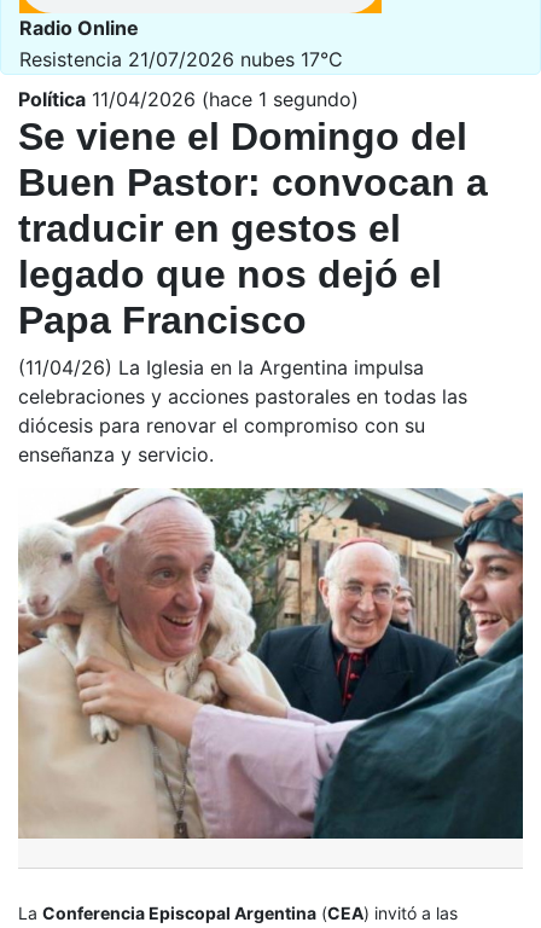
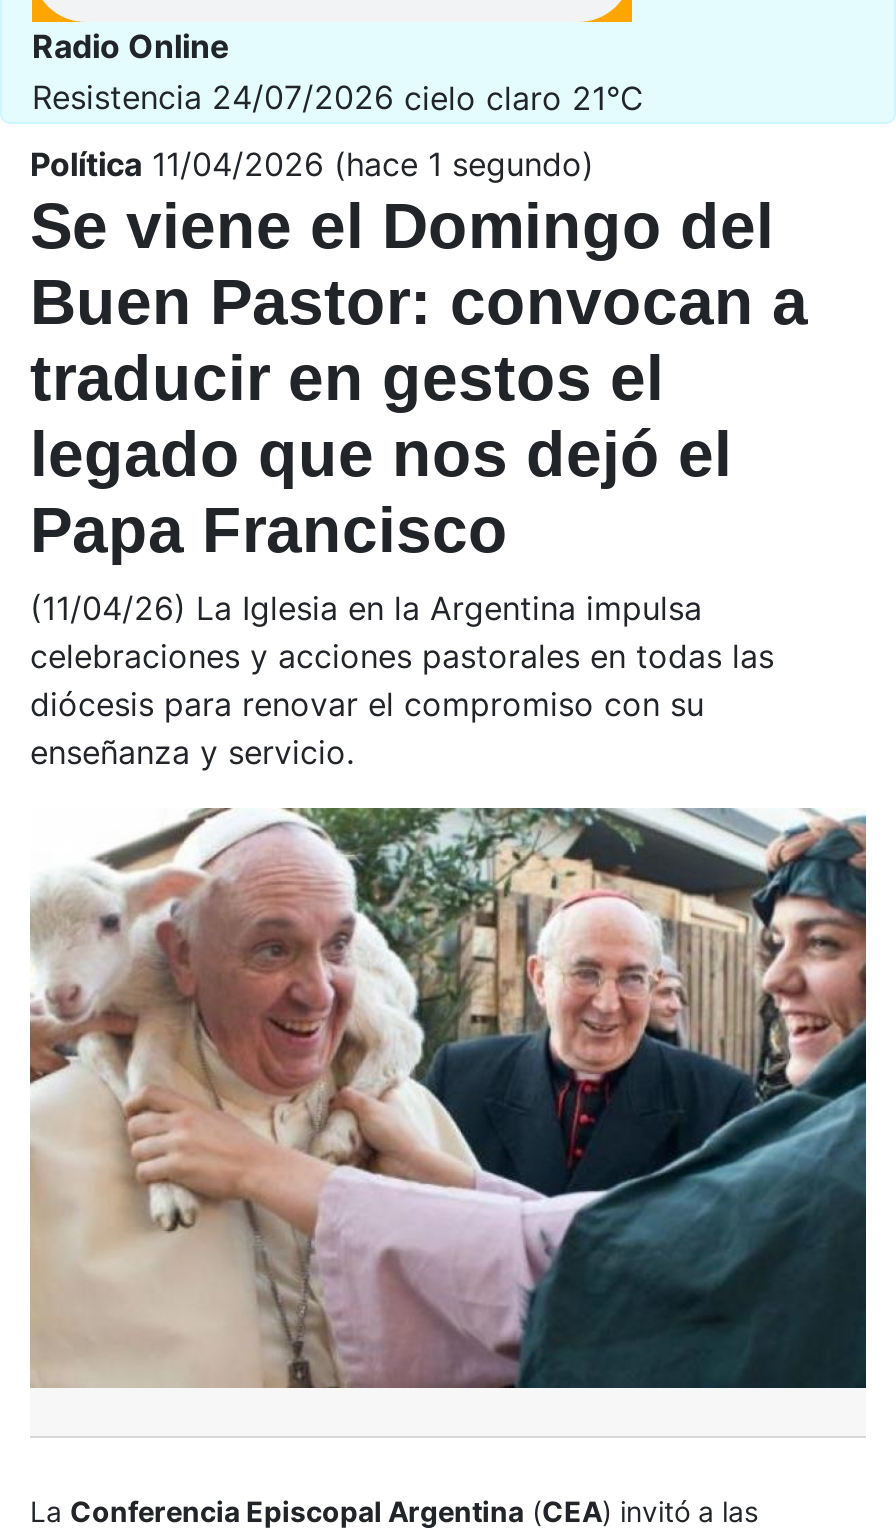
- Resistencia 21/07/2026 nubes 17°C
+ Resistencia 24/07/2026 cielo claro 21°C
